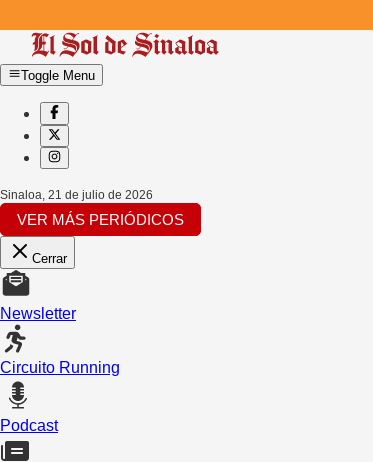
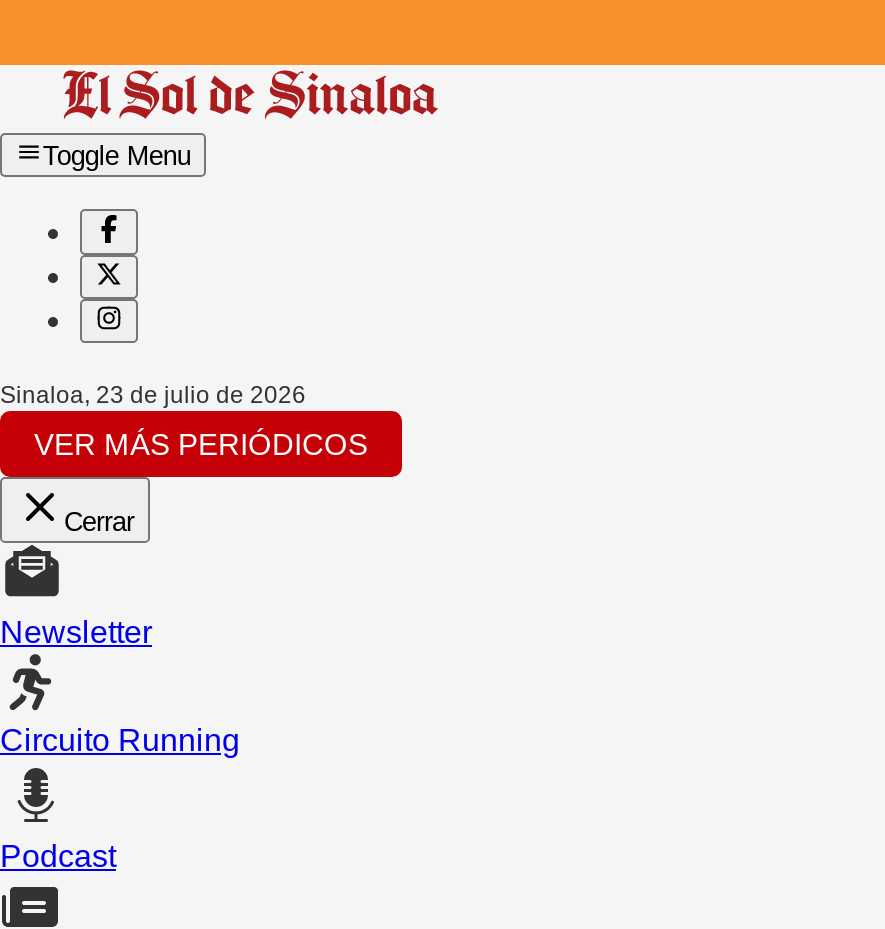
- Sinaloa, 21 de julio de 2026
+ Sinaloa, 23 de julio de 2026
